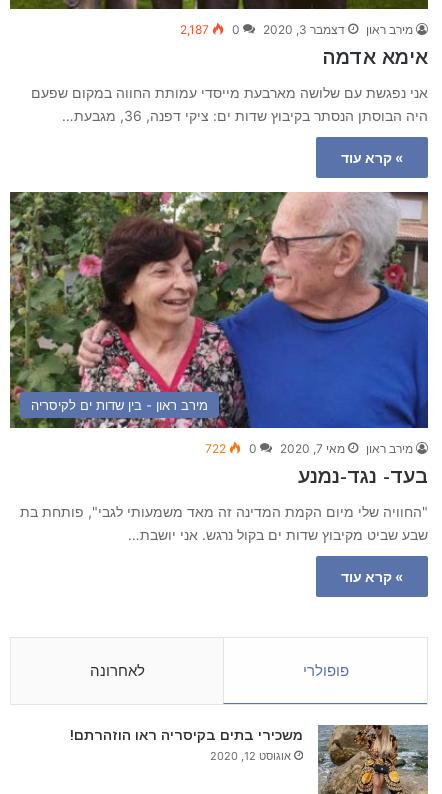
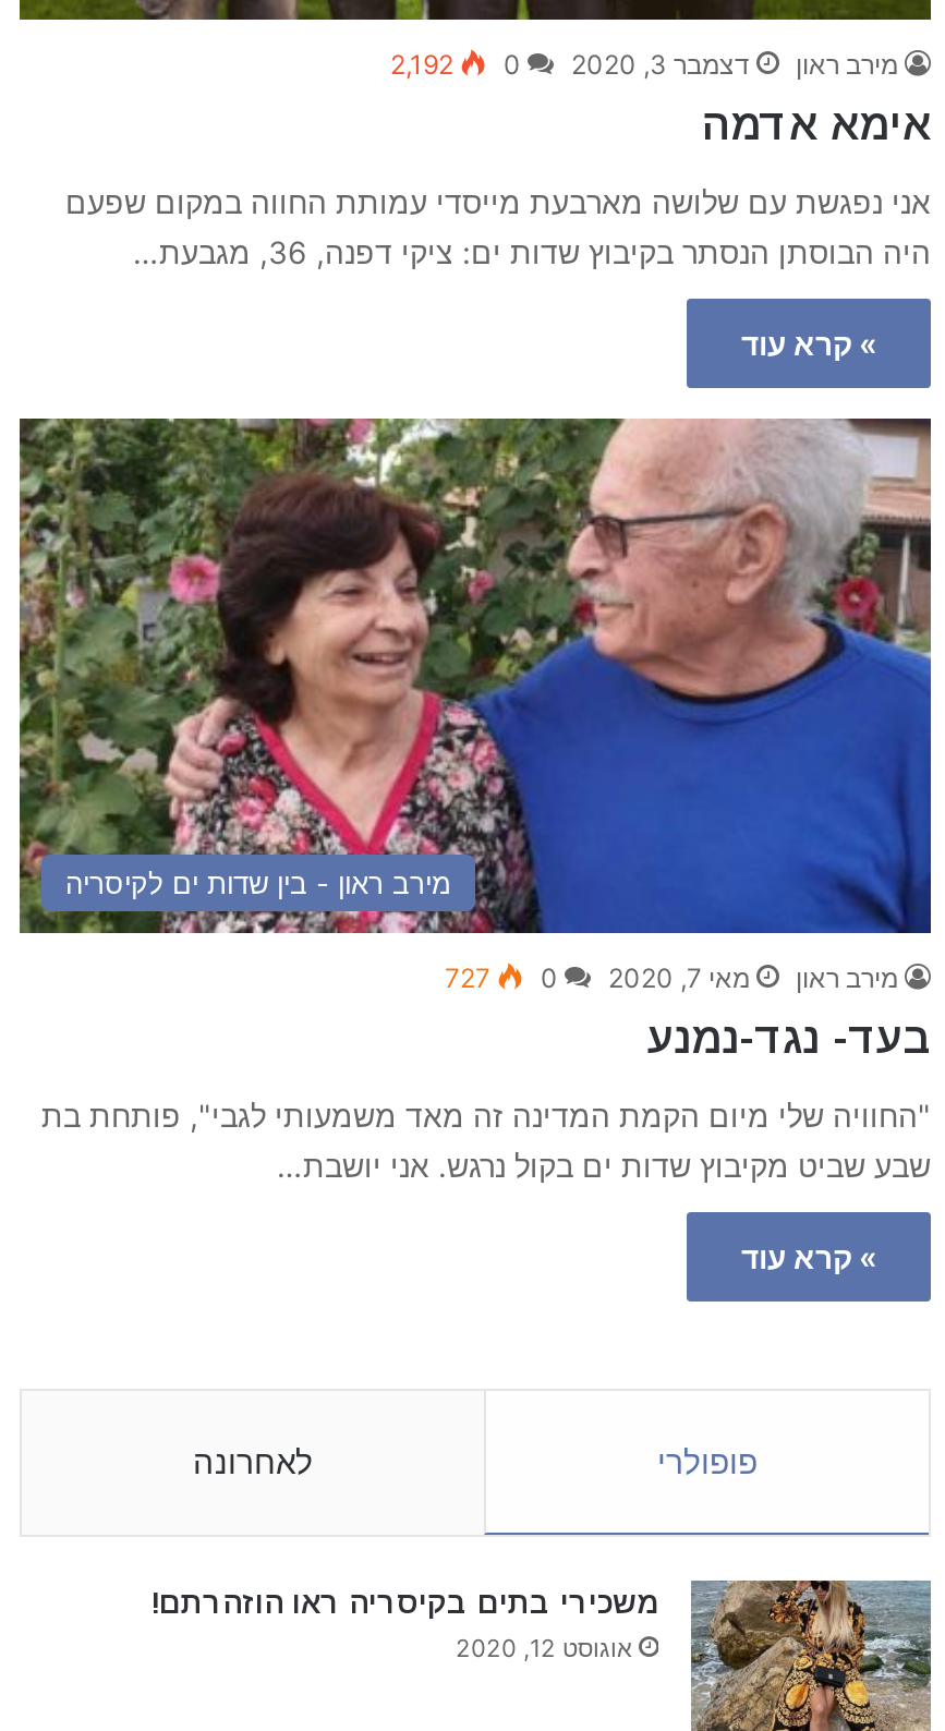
- 2,187 0
+ 2,192 0

- 722 0
+ 727 0
